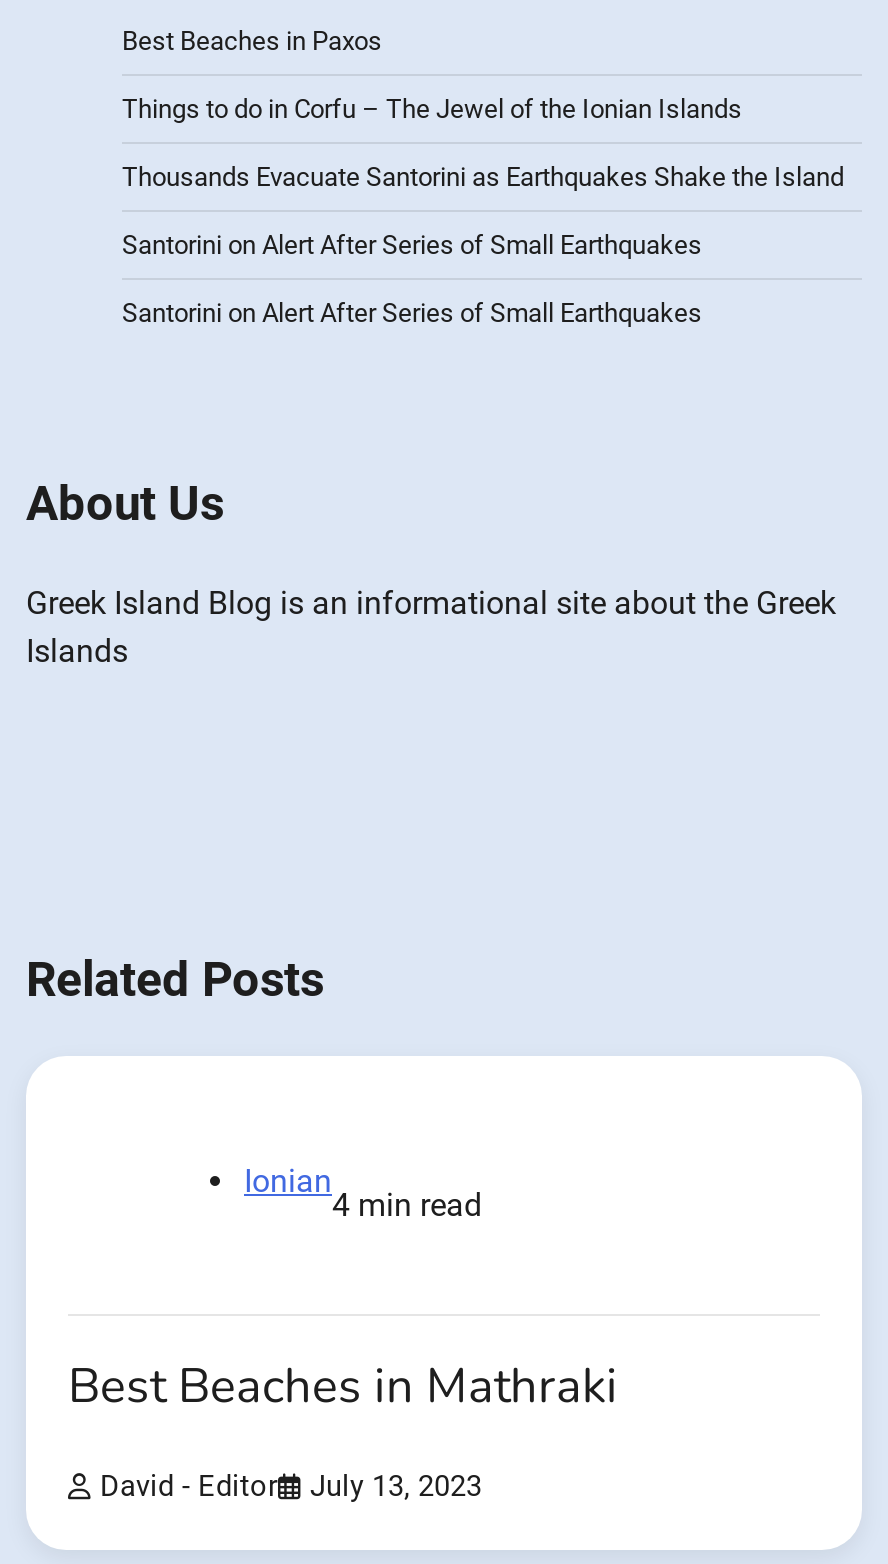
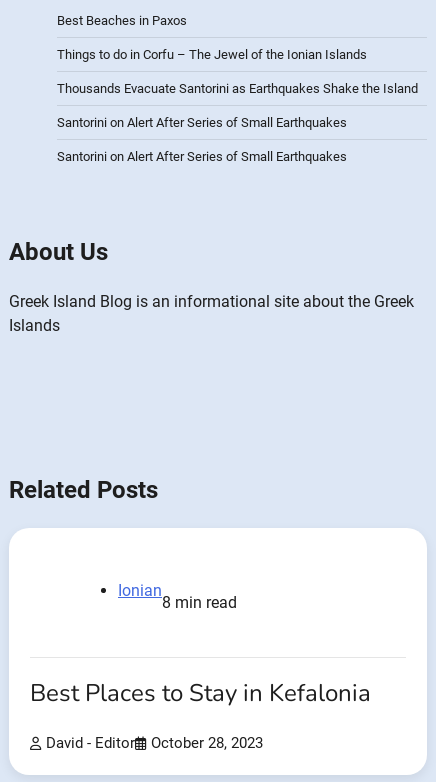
- 4 min read
+ 8 min read

- Best Beaches in Mathraki
+ Best Places to Stay in Kefalonia

- David - Editor July 13, 2023
+ David - Editor October 28, 2023
